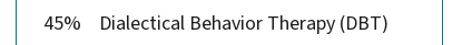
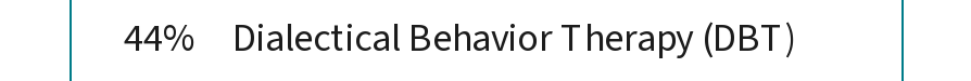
- 45% Dialectical Behavior Therapy (DBT)
+ 44% Dialectical Behavior Therapy (DBT)
